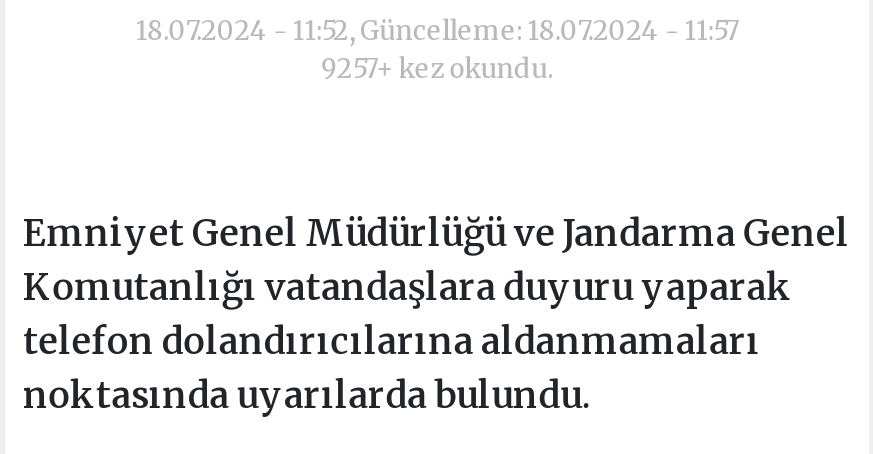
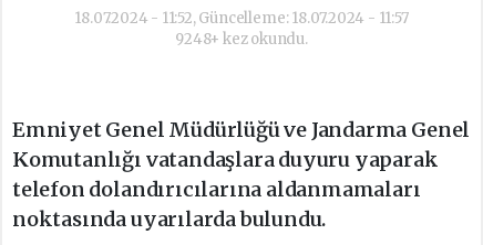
- 9257+ kez okundu.
+ 9248+ kez okundu.
